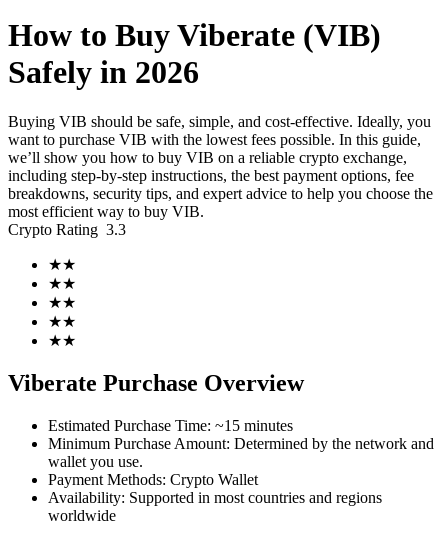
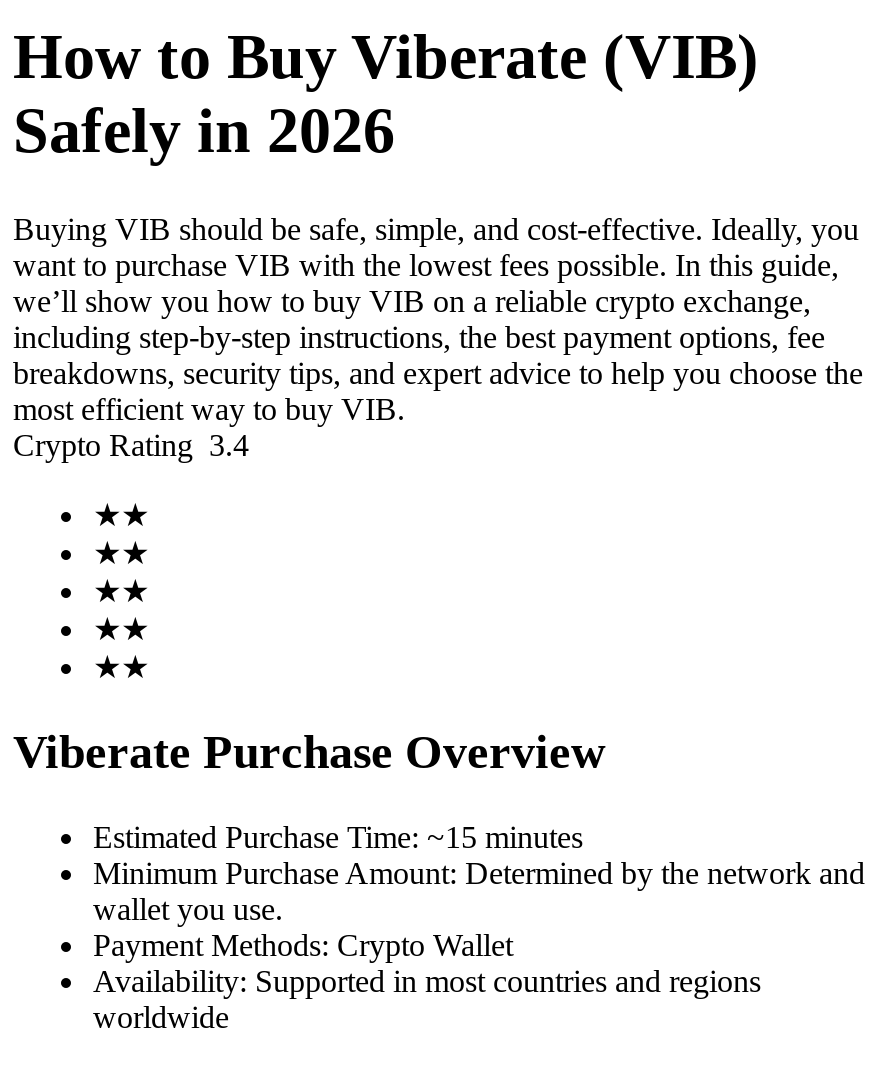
- Crypto Rating 3.3
+ Crypto Rating 3.4
